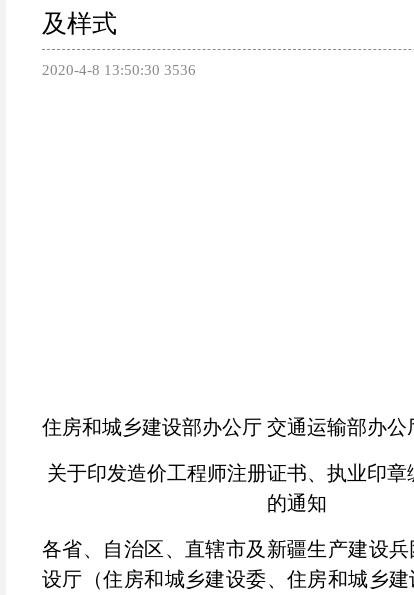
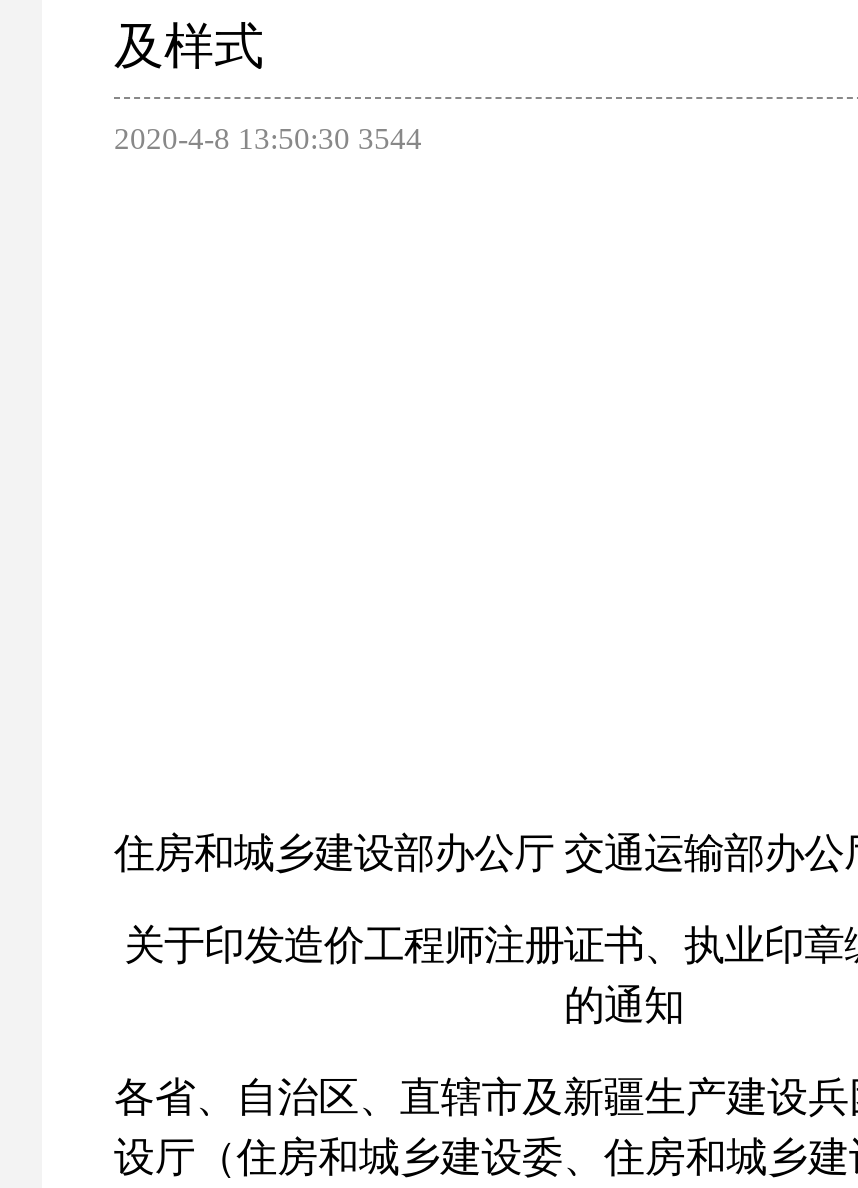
- 2020-4-8 13:50:30 3536
+ 2020-4-8 13:50:30 3544
